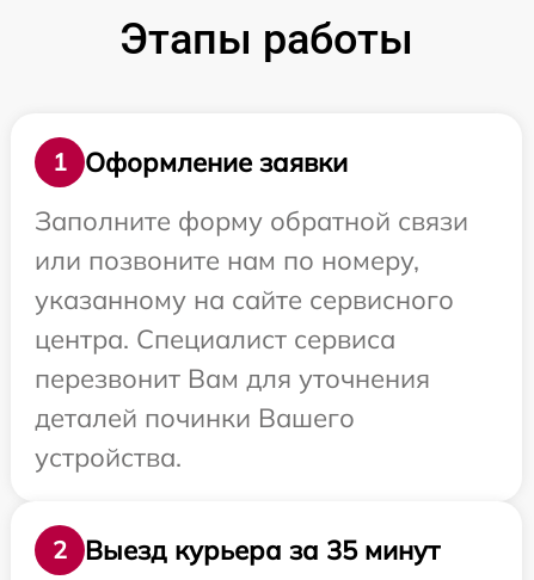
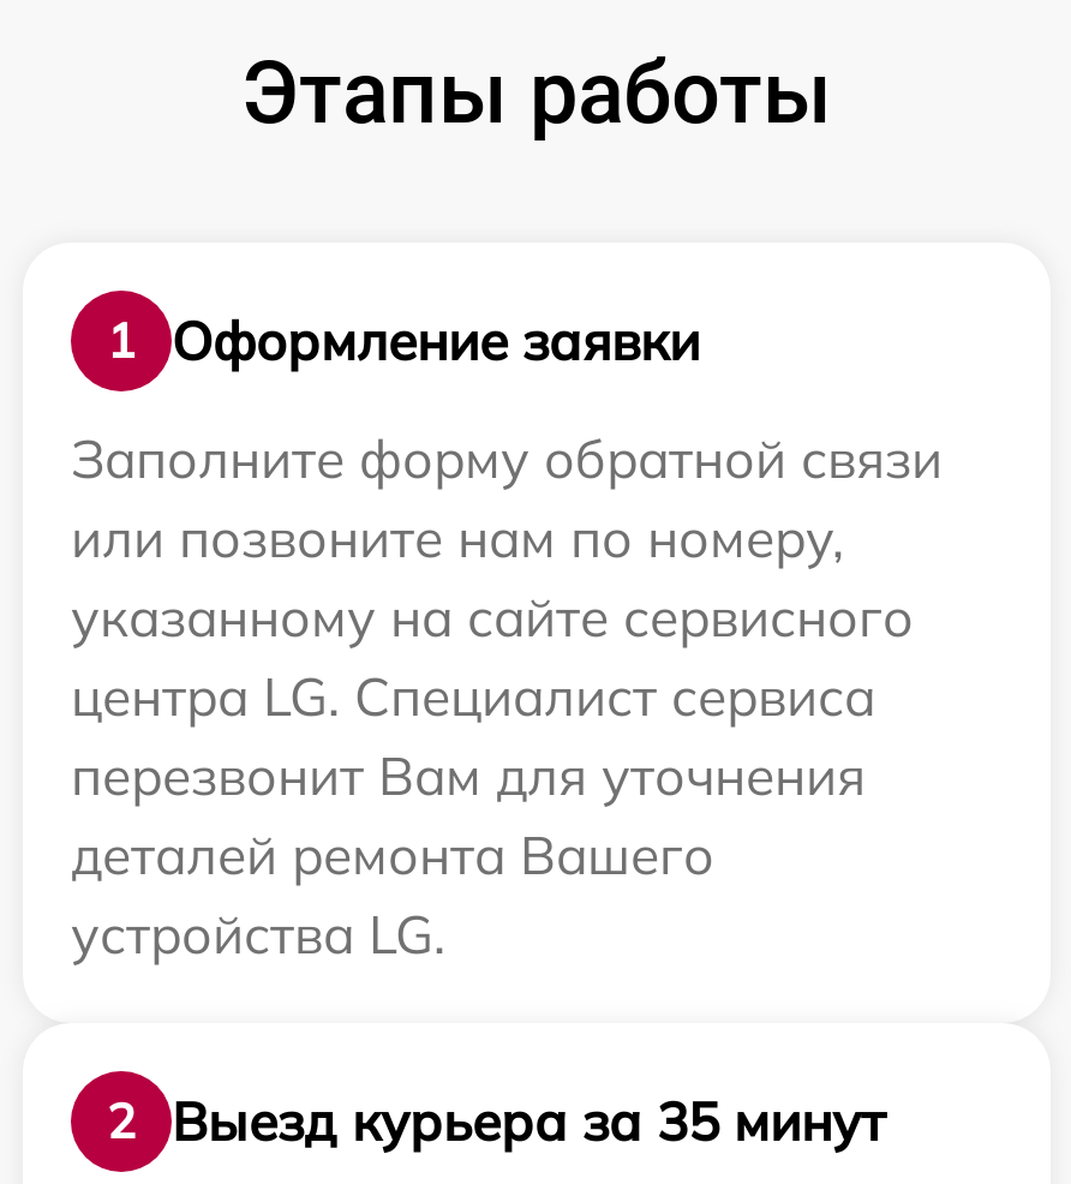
- центра. Специалист сервиса
+ центра LG. Специалист сервиса

- деталей починки Вашего
- устройства.
+ деталей ремонта Вашего
+ устройства LG.
